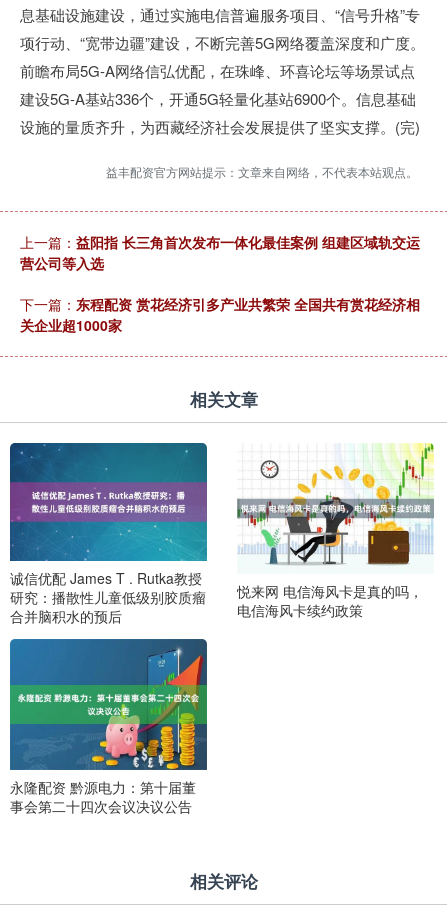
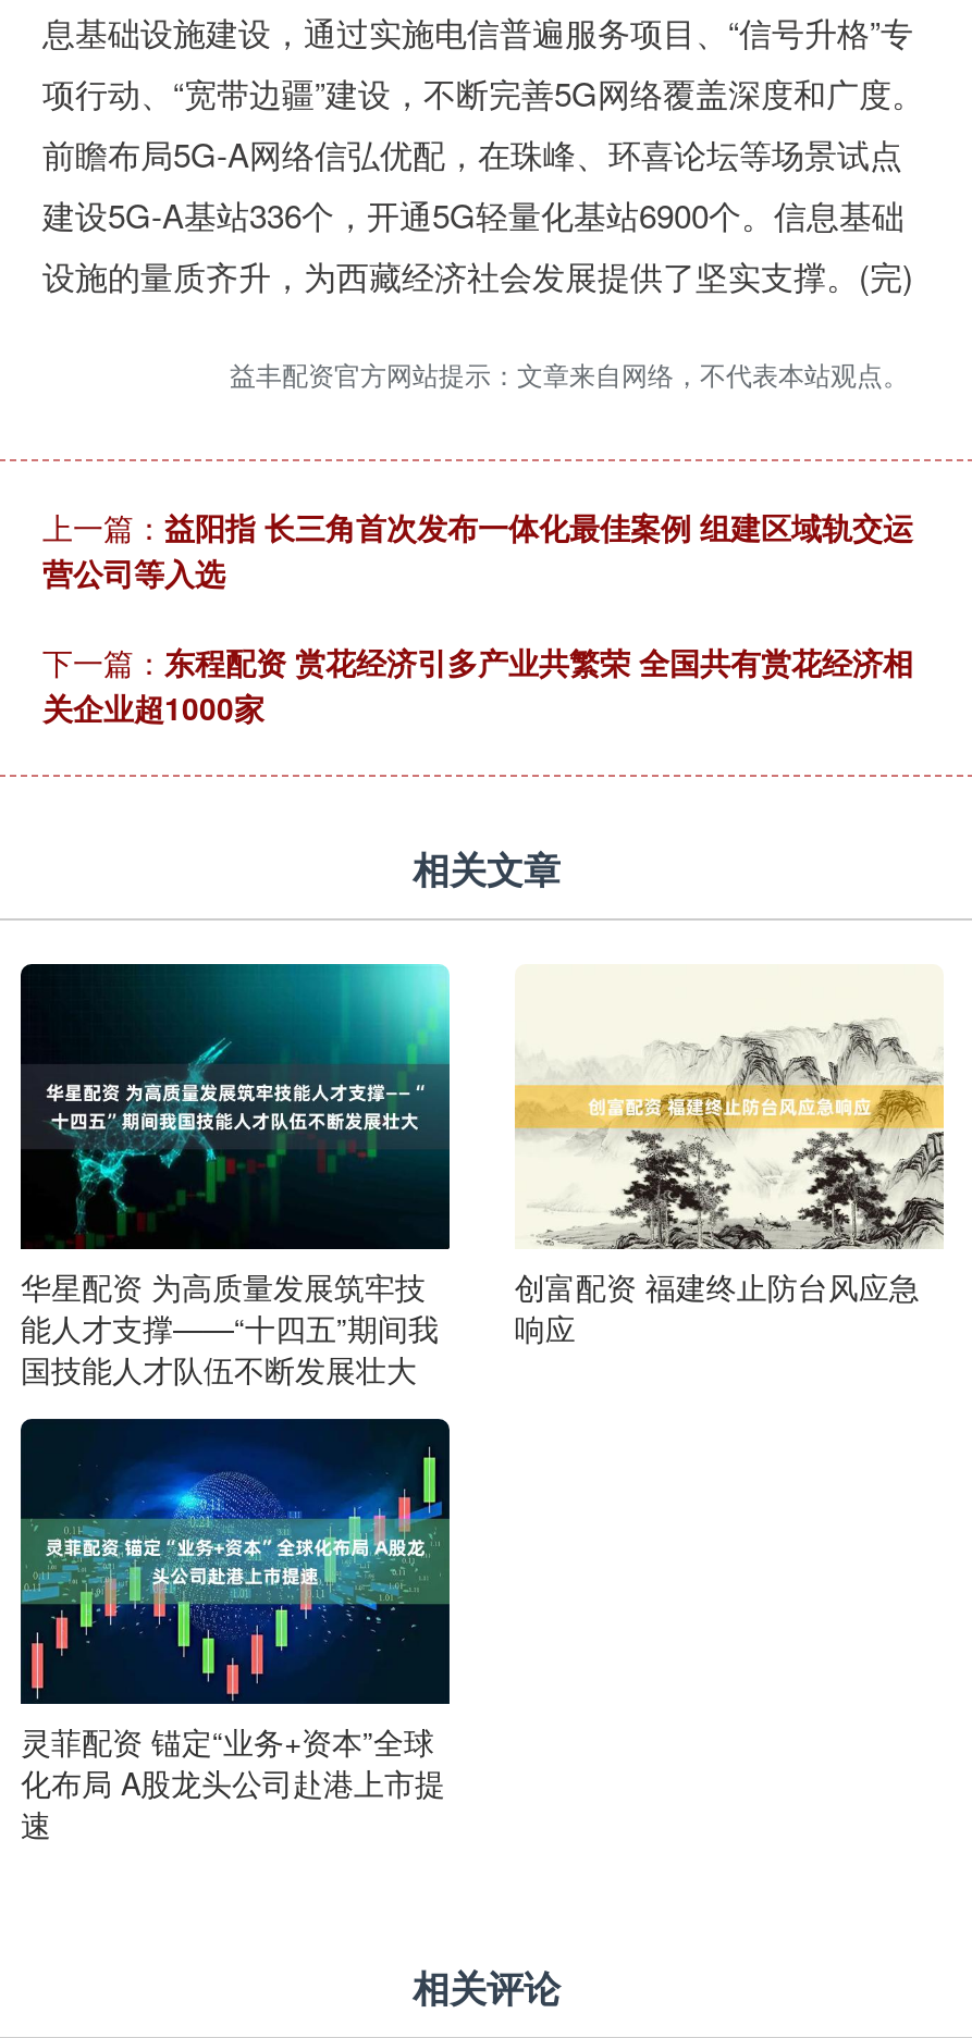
- [image]
- 诚信优配 James T . Rutka教授
- 研究：播散性儿童低级别胶质瘤
- 合并脑积水的预后
+ [image]
+ 华星配资 为高质量发展筑牢技
+ 能人才支撑——“十四五”期间我
+ 国技能人才队伍不断发展壮大

- [image]
- 悦来网 电信海风卡是真的吗，
- 电信海风卡续约政策
+ [image]
+ 创富配资 福建终止防台风应急
+ 响应

- [image]
- 永隆配资 黔源电力：第十届董
- 事会第二十四次会议决议公告
+ [image]
+ 灵菲配资 锚定“业务+资本”全球
+ 化布局 A股龙头公司赴港上市提
+ 速
